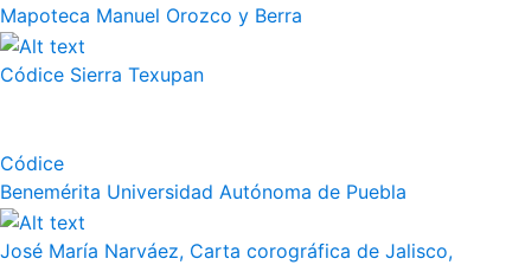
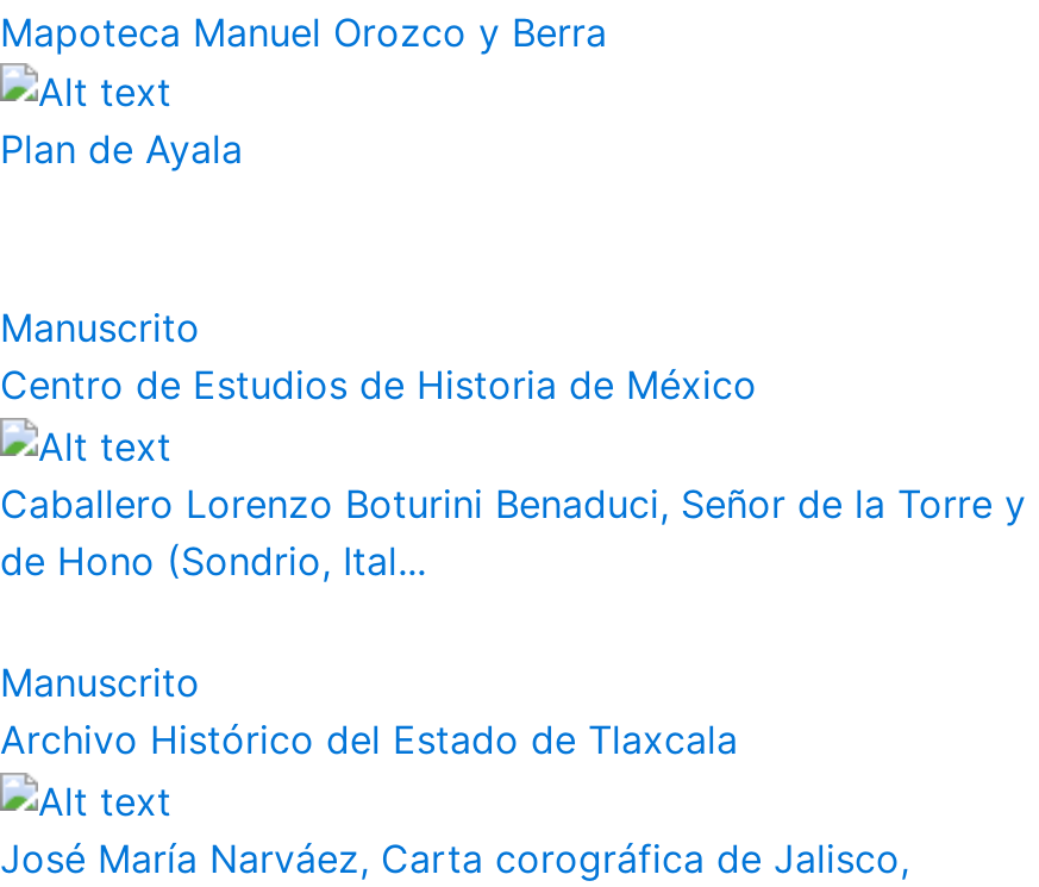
- Códice Sierra Texupan
+ Plan de Ayala

- Códice
- Benemérita Universidad Autónoma de Puebla
+ Manuscrito
+ Centro de Estudios de Historia de México
+ Caballero Lorenzo Boturini Benaduci, Señor de la Torre y
+ de Hono (Sondrio, Ital...
+ Manuscrito
+ Archivo Histórico del Estado de Tlaxcala
